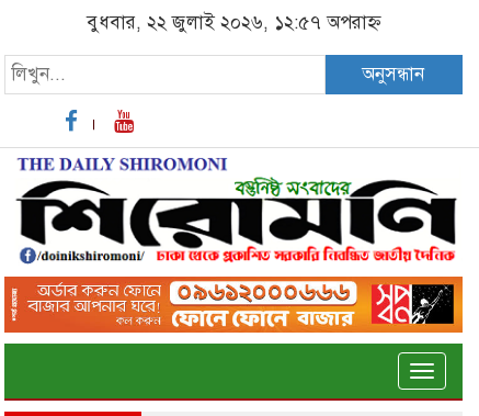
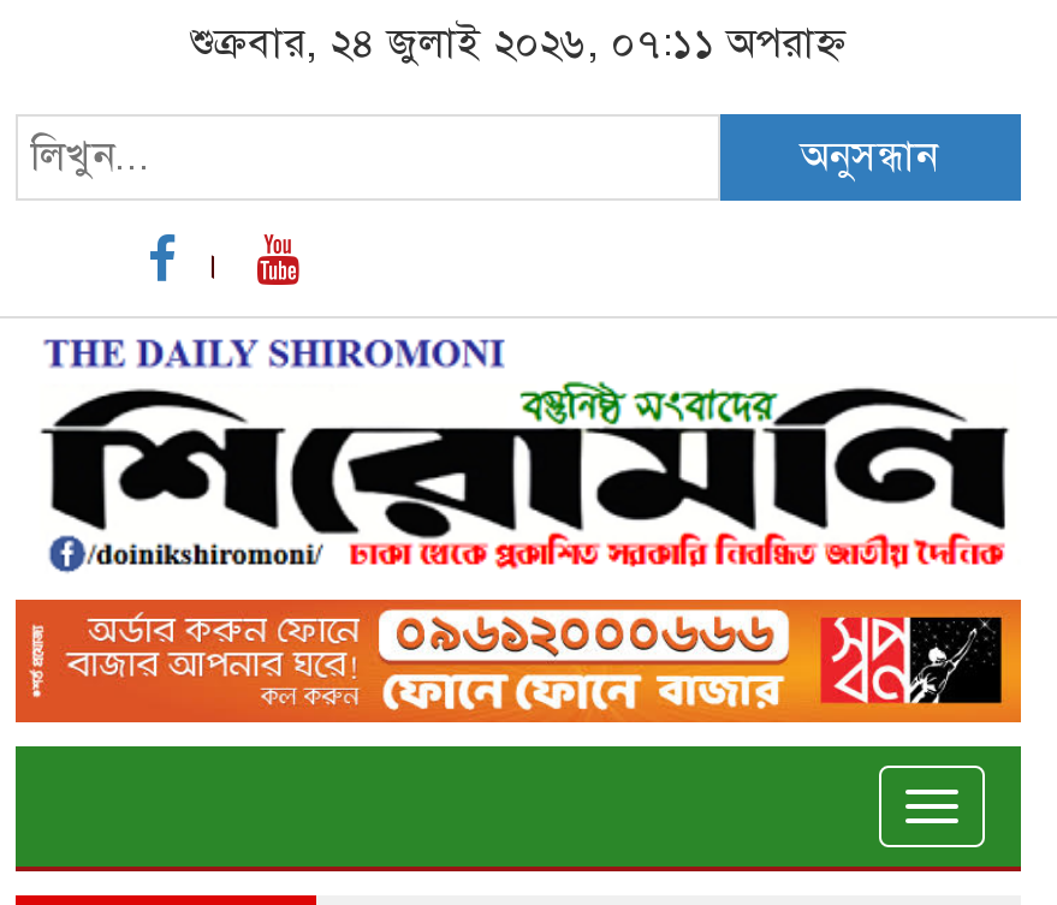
- বুধবার, ২২ জুলাই ২০২৬, ১২:৫৭ অপরাহ্ন
+ শুক্রবার, ২৪ জুলাই ২০২৬, ০৭:১১ অপরাহ্ন
